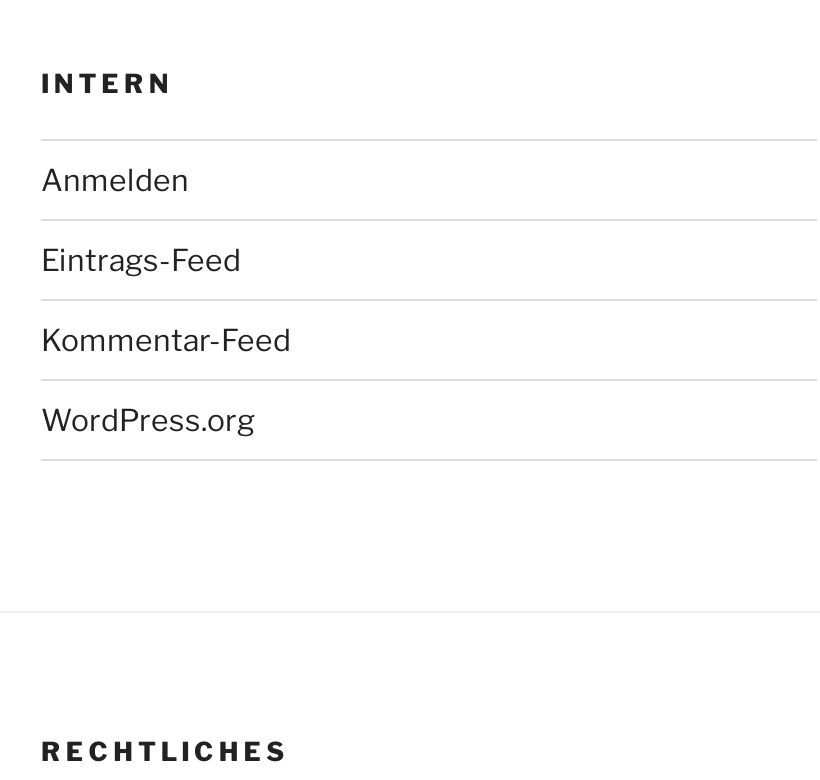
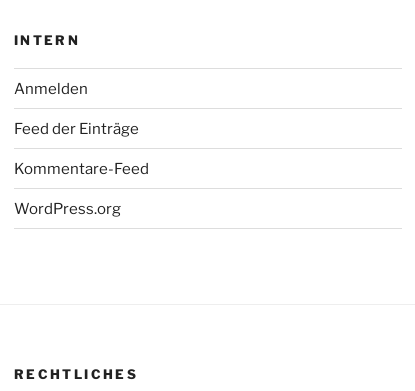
- Eintrags-Feed
+ Feed der Einträge

- Kommentar-Feed
+ Kommentare-Feed
